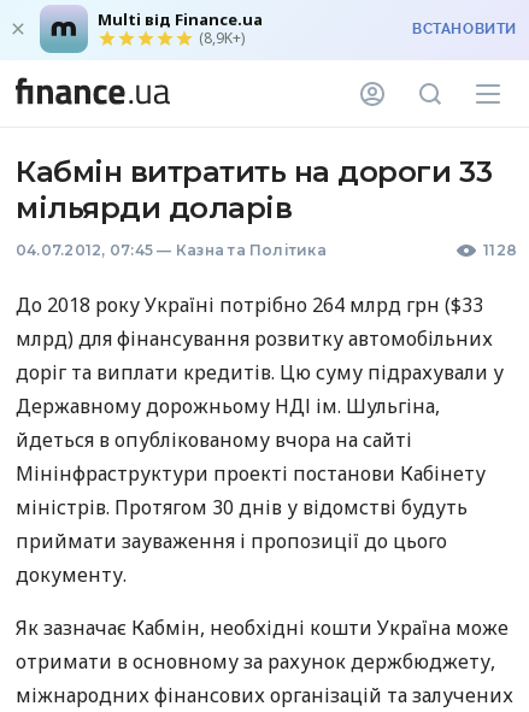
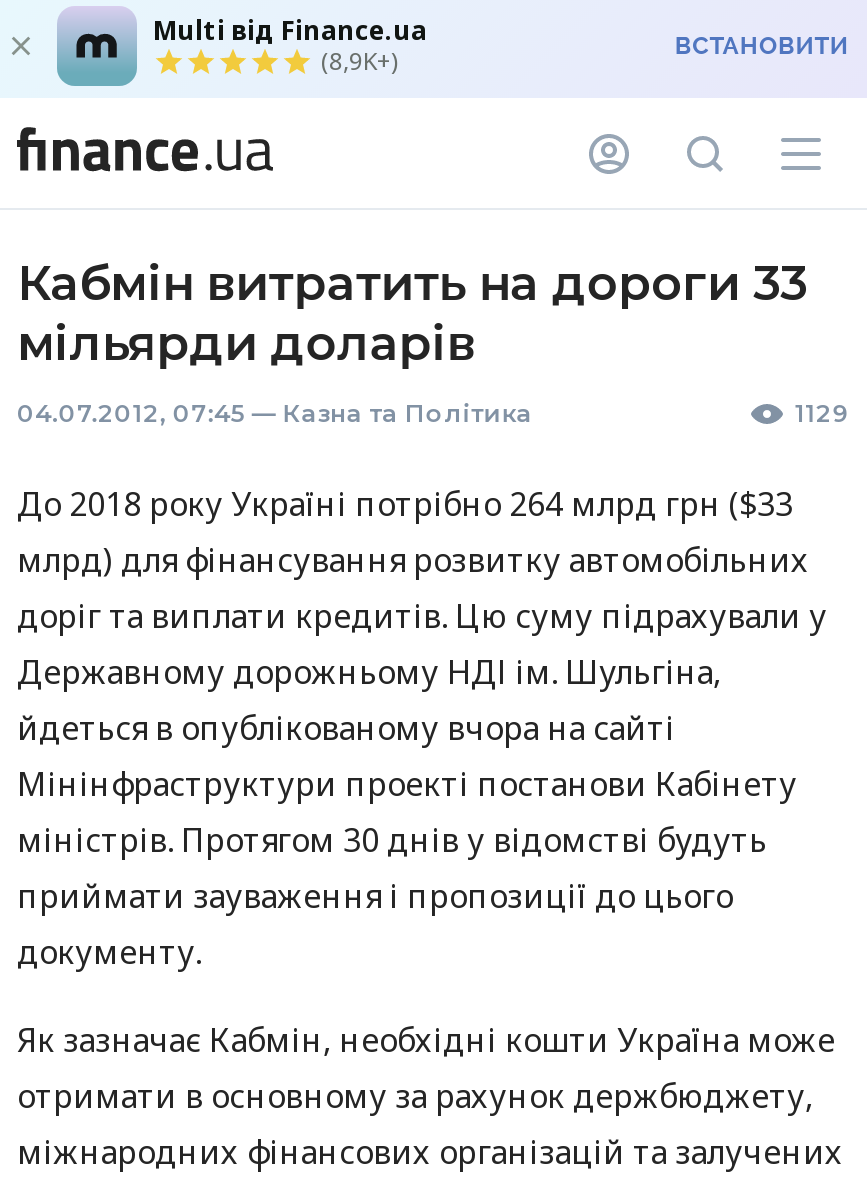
- 1128
+ 1129
